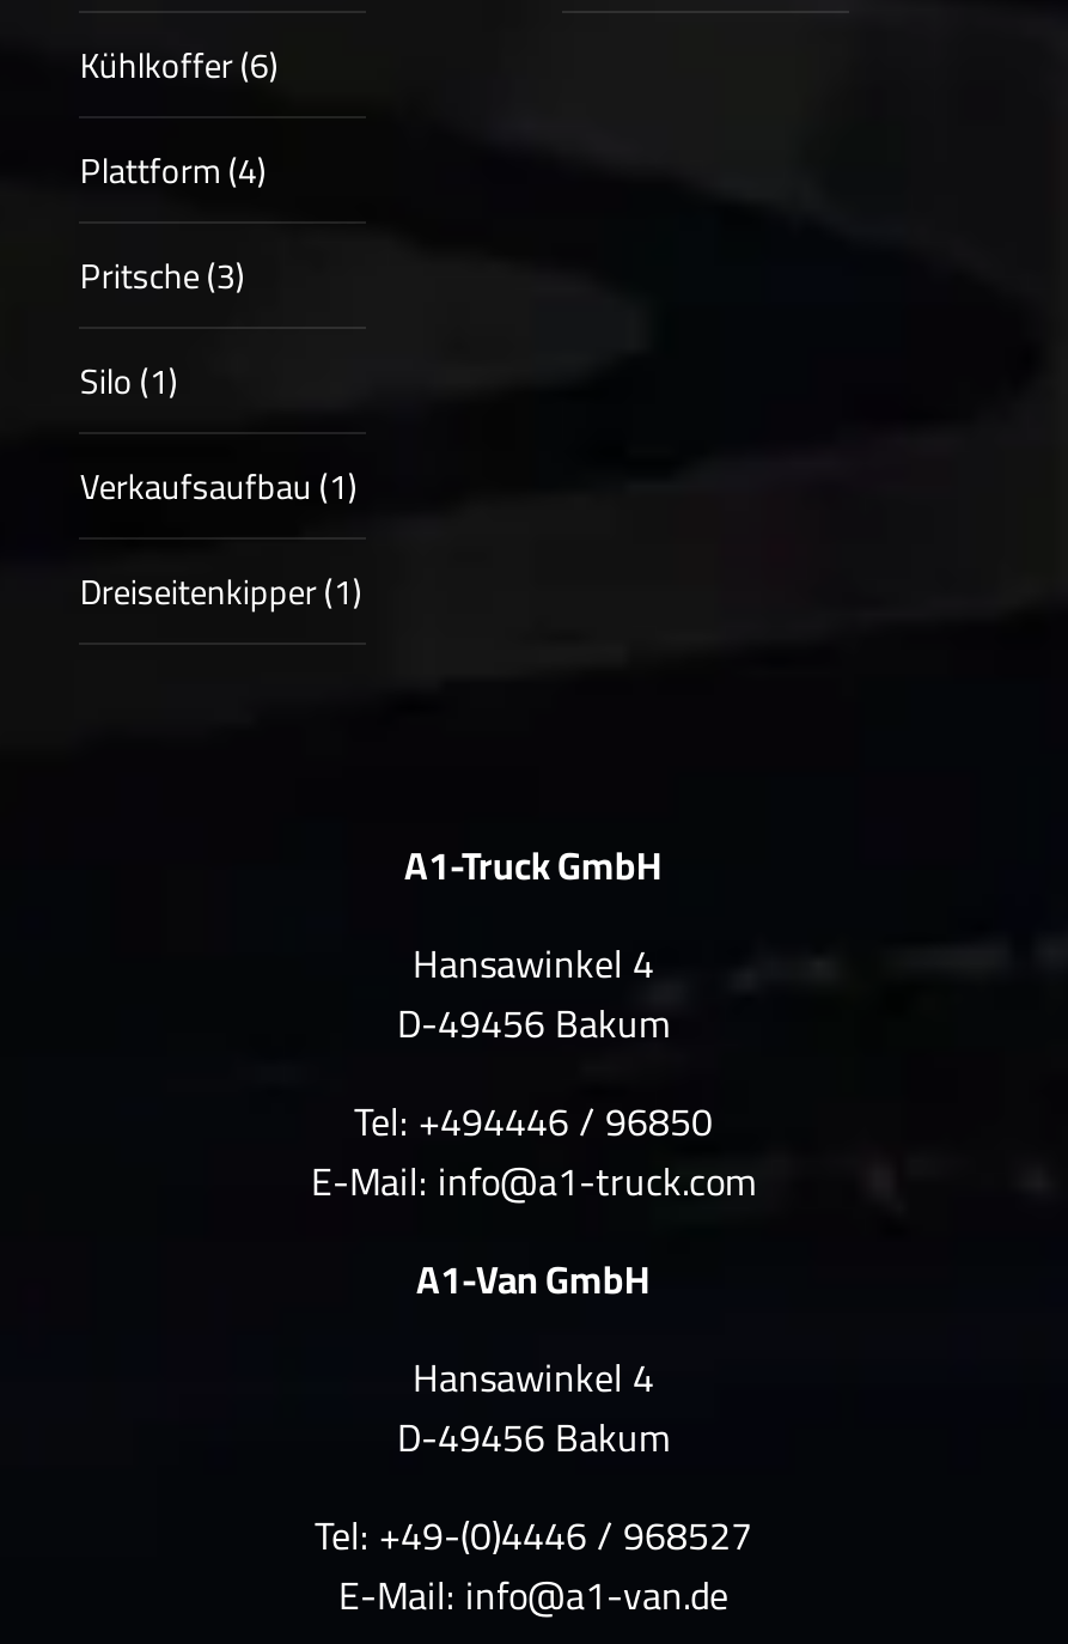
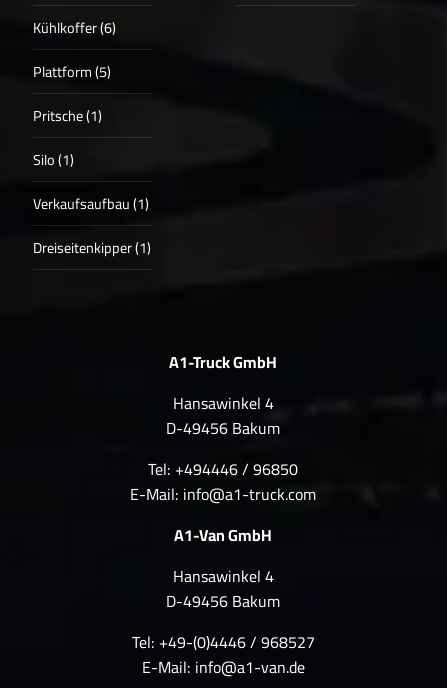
- Plattform (4)
+ Plattform (5)

- Pritsche (3)
+ Pritsche (1)
